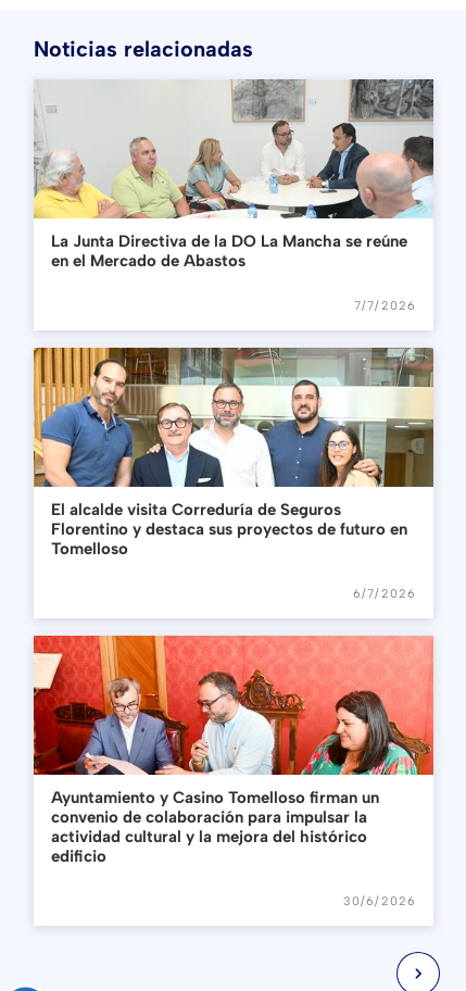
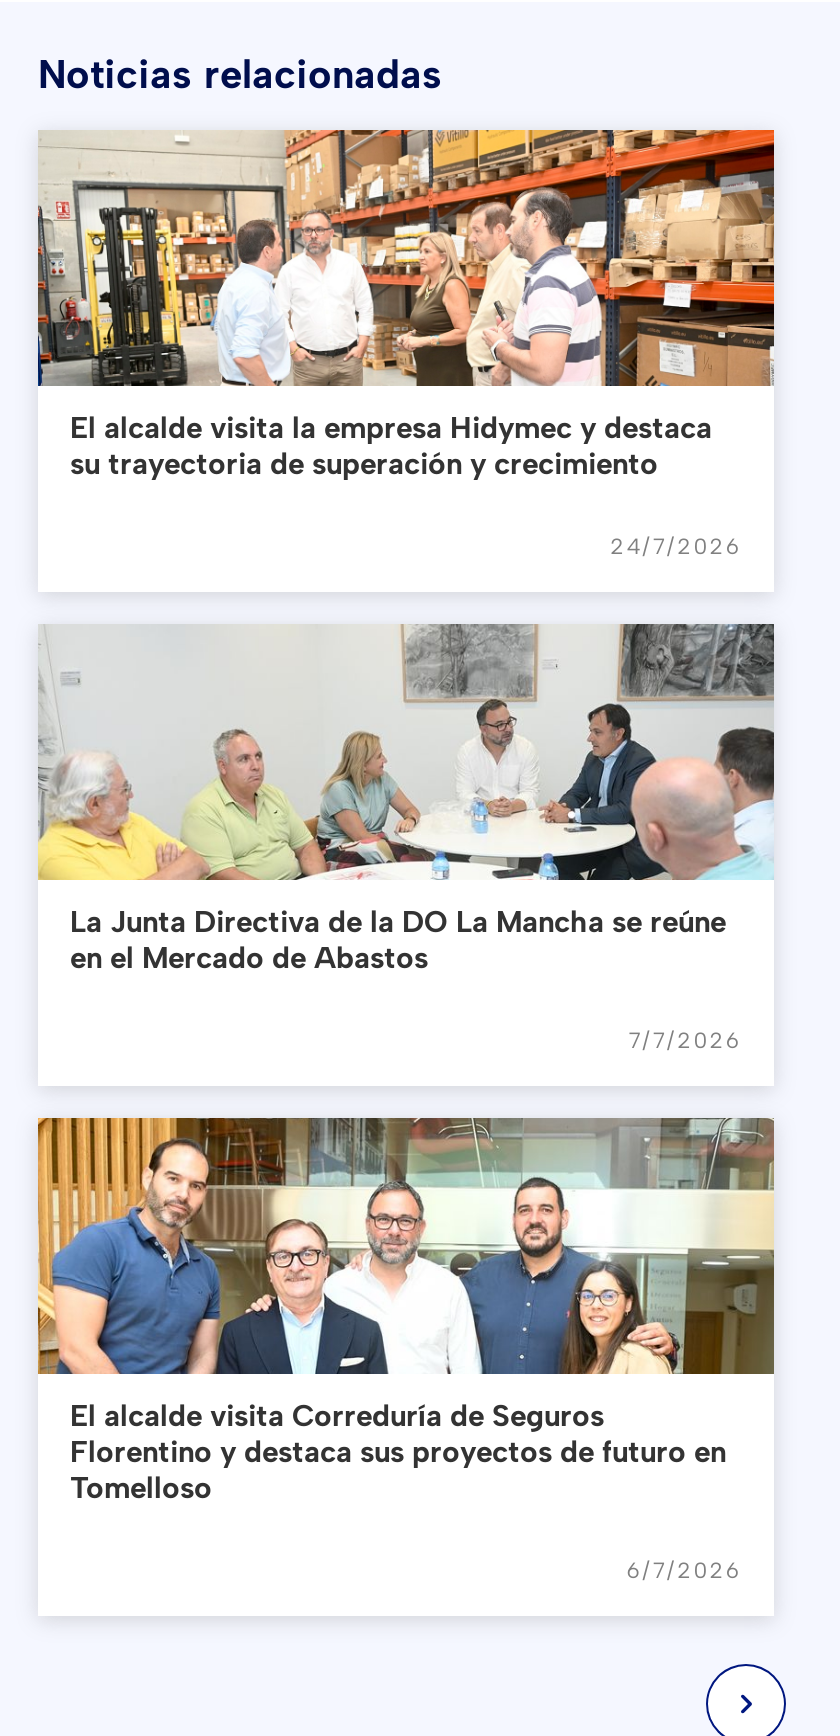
+ [image]
+ El alcalde visita la empresa Hidymec y destaca
+ su trayectoria de superación y crecimiento
+ 24/7/2026

moved down: [image] | La Junta Directiva de la DO La Mancha se reúne | en el Mercado de Abastos | 7/7/2026 | El alcalde visita Correduría de Seguros | Florentino y destaca sus proyectos de futuro en | Tomelloso | 6/7/2026

- [image]
- Ayuntamiento y Casino Tomelloso firman un
- convenio de colaboración para impulsar la
- actividad cultural y la mejora del histórico
- edificio
- 30/6/2026
